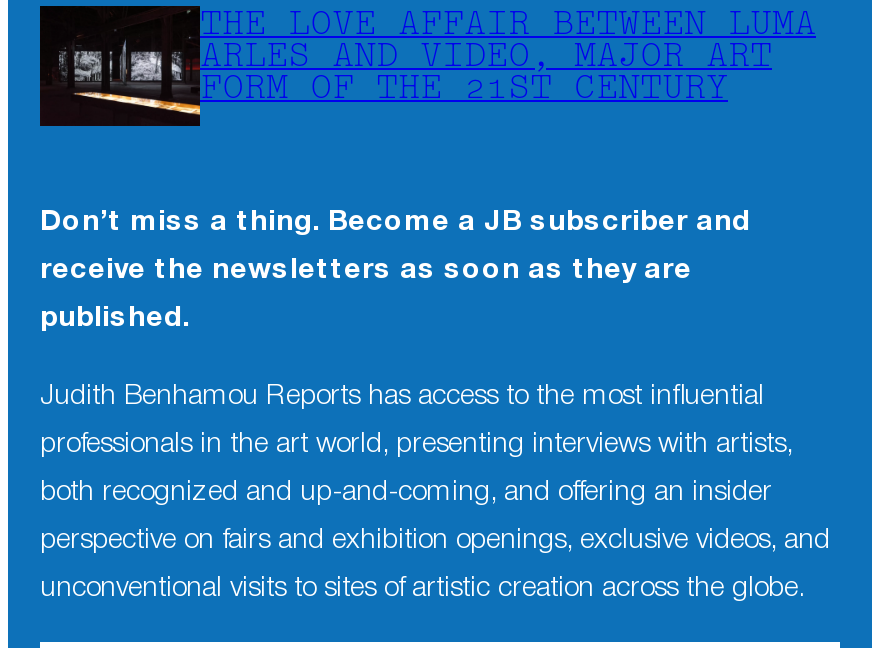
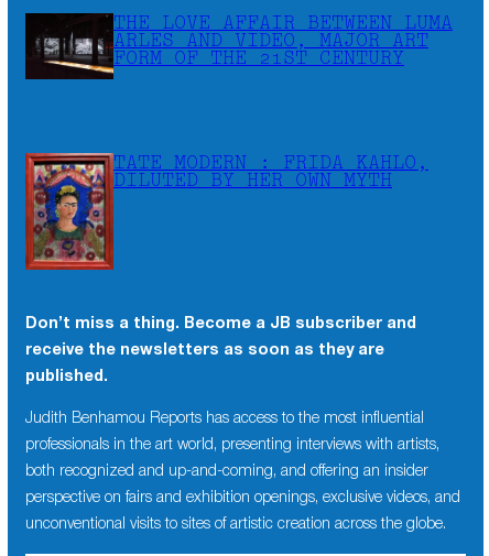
+ [image]
+ TATE MODERN : FRIDA KAHLO,
+ DILUTED BY HER OWN MYTH
